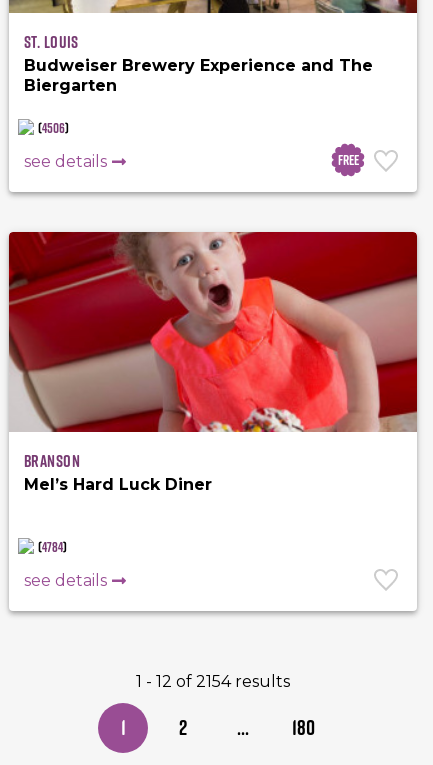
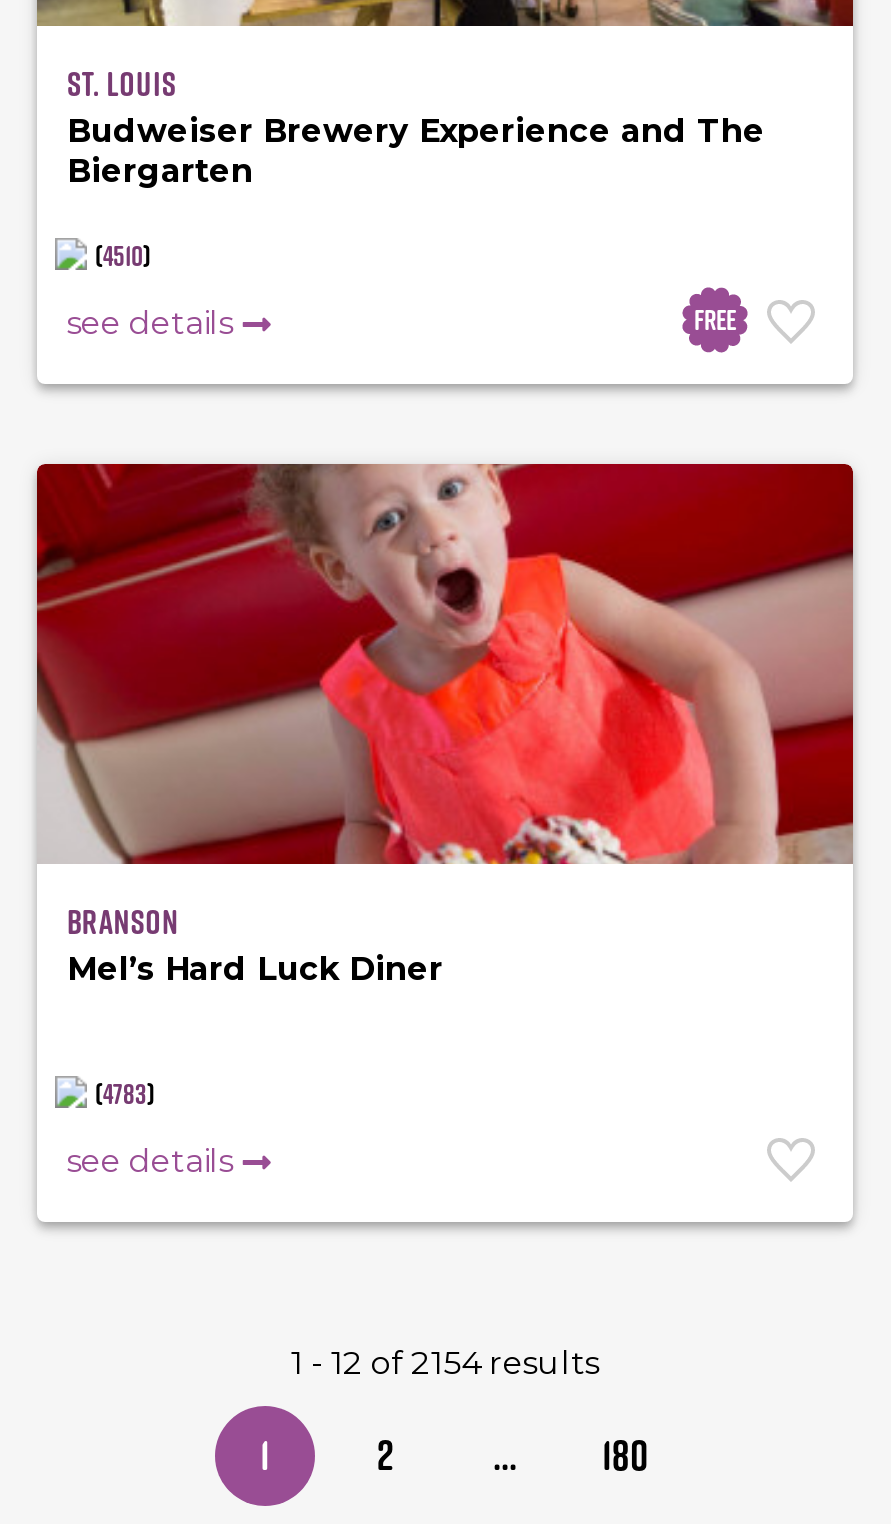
- (4506)
+ (4510)

- (4784)
+ (4783)
